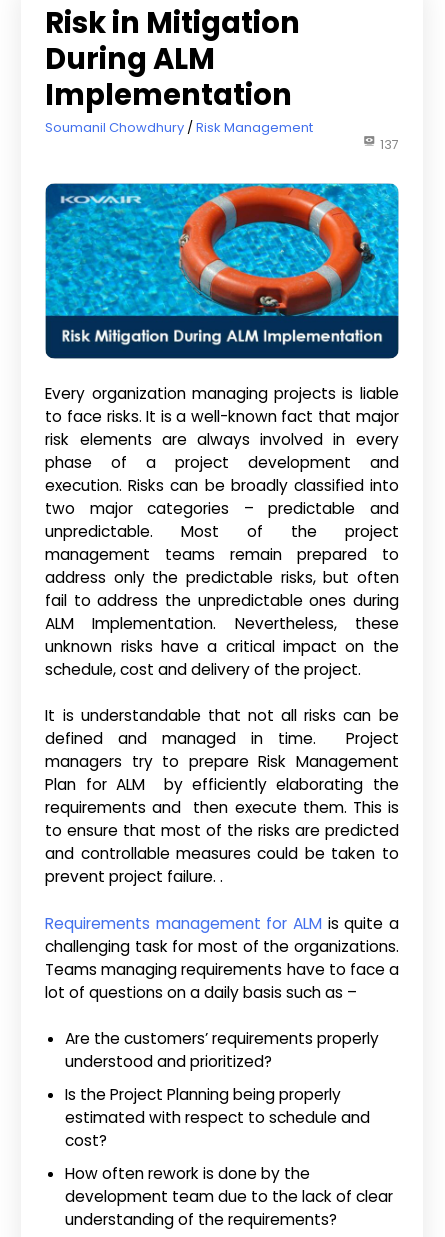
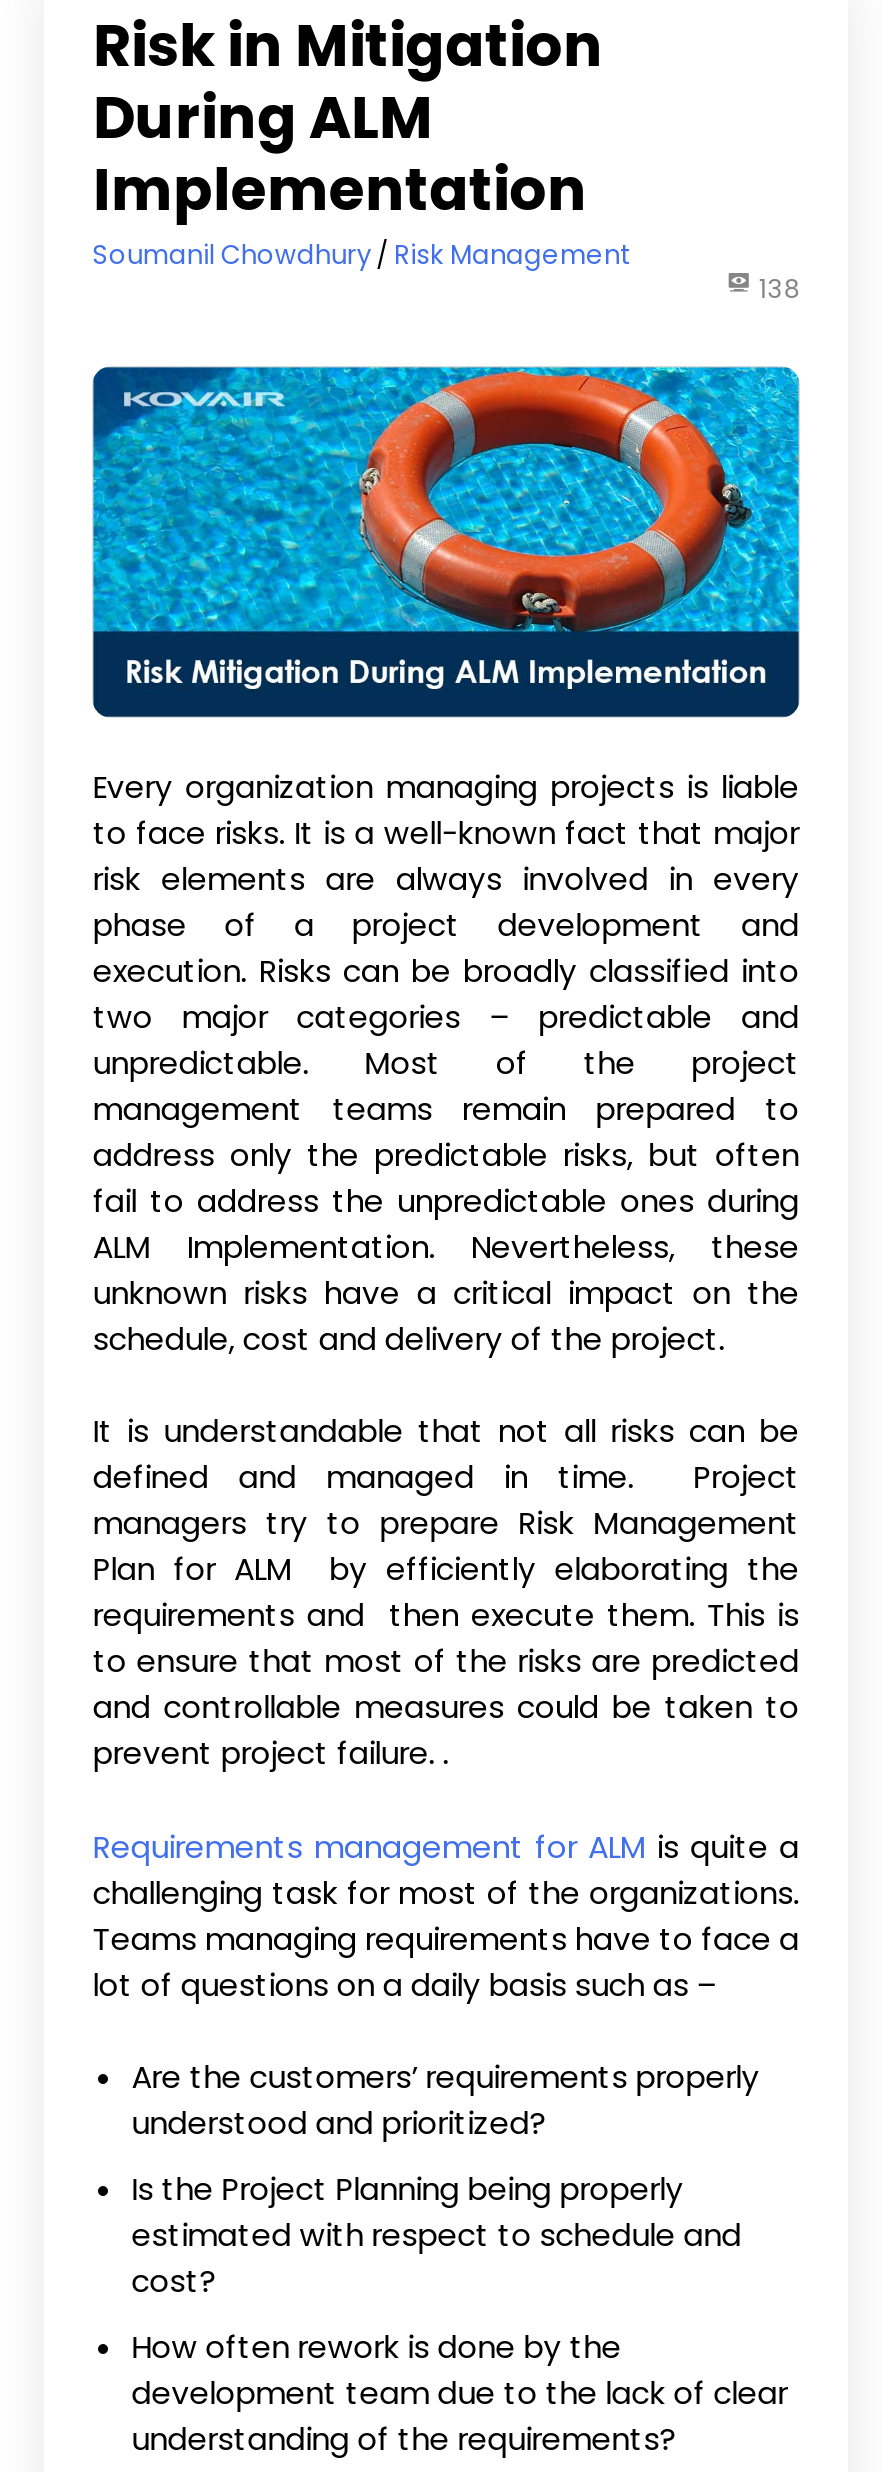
- 137
+ 138
